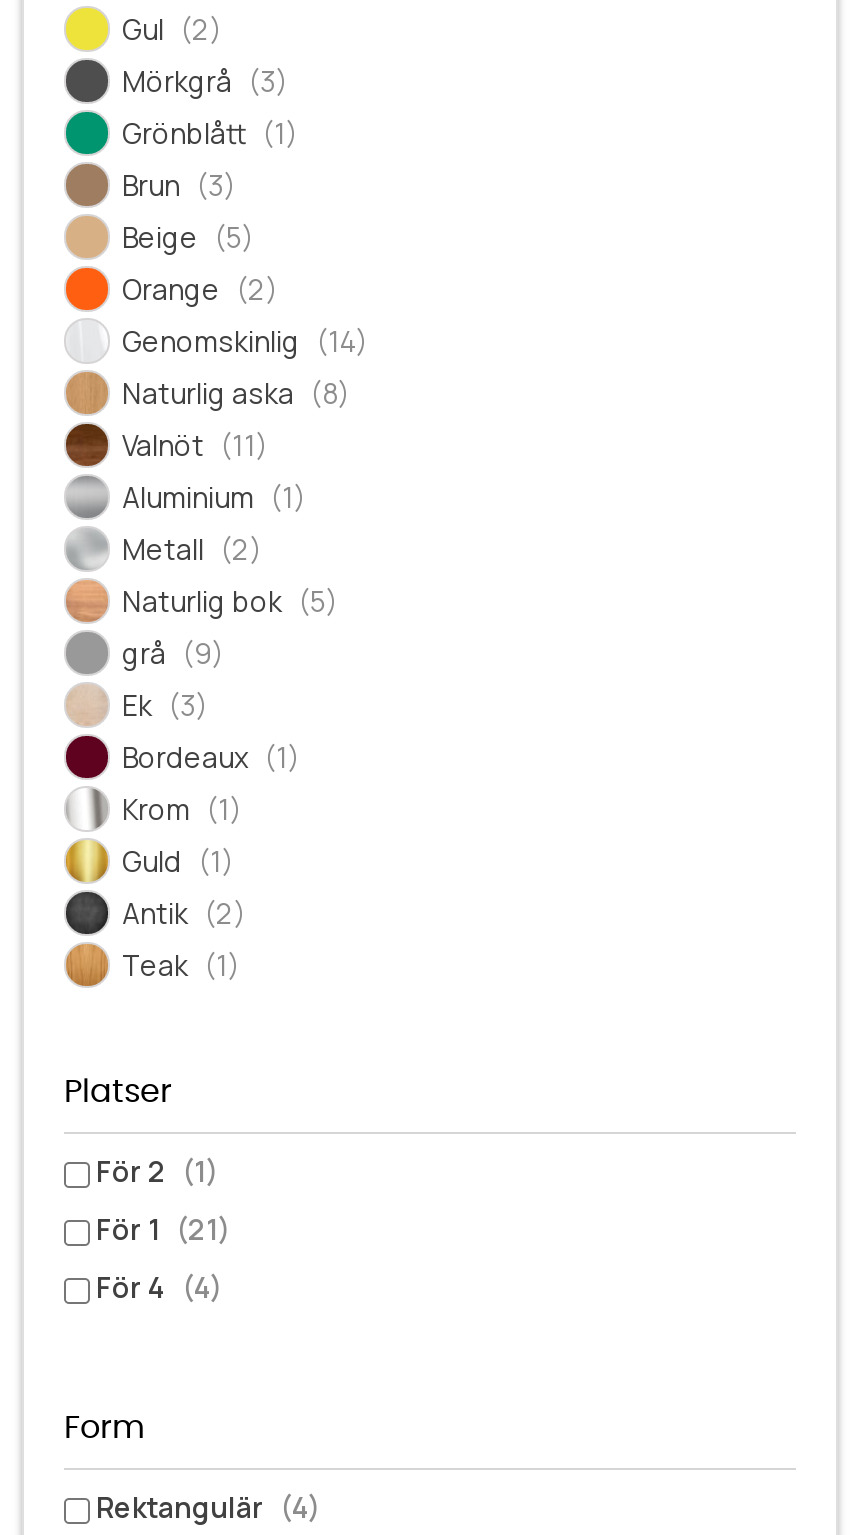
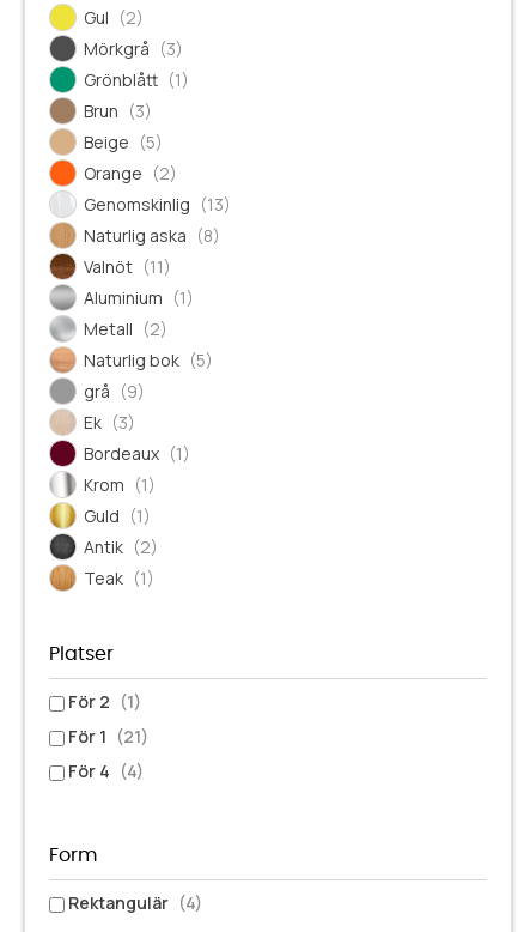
- Genomskinlig (14)
+ Genomskinlig (13)
